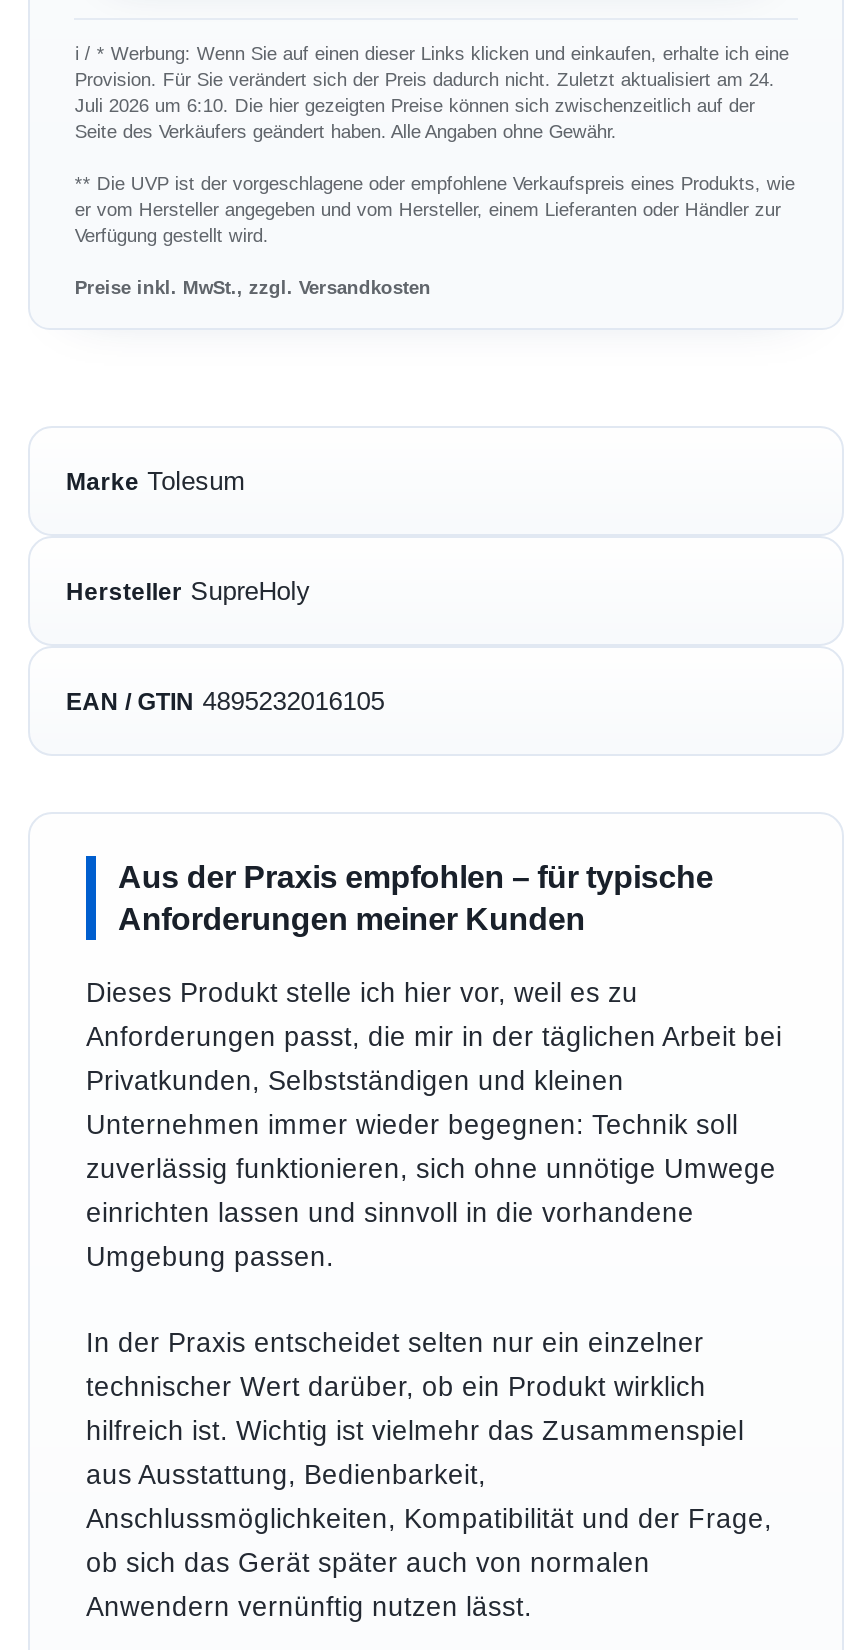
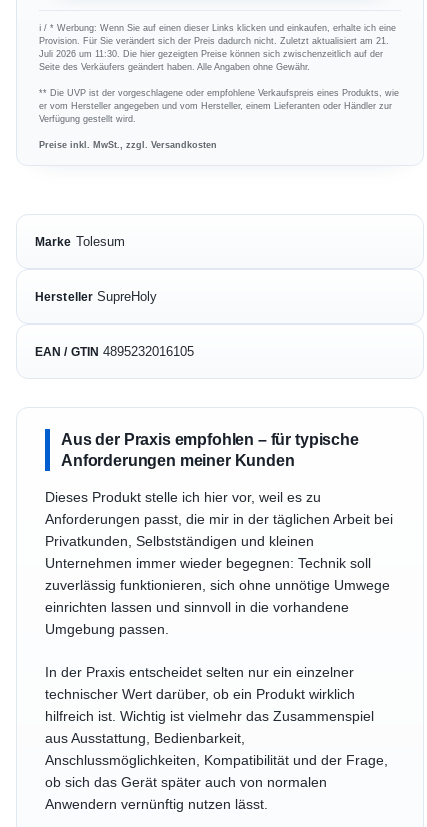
- Provision. Für Sie verändert sich der Preis dadurch nicht. Zuletzt aktualisiert am 24.
+ Provision. Für Sie verändert sich der Preis dadurch nicht. Zuletzt aktualisiert am 21.

- Juli 2026 um 6:10. Die hier gezeigten Preise können sich zwischenzeitlich auf der
+ Juli 2026 um 11:30. Die hier gezeigten Preise können sich zwischenzeitlich auf der
